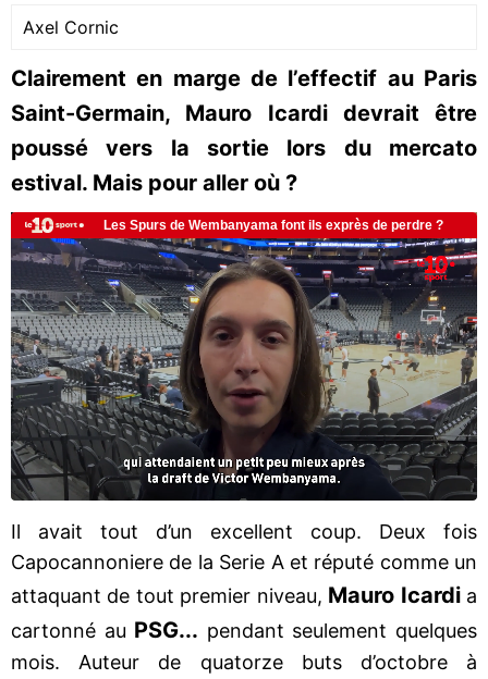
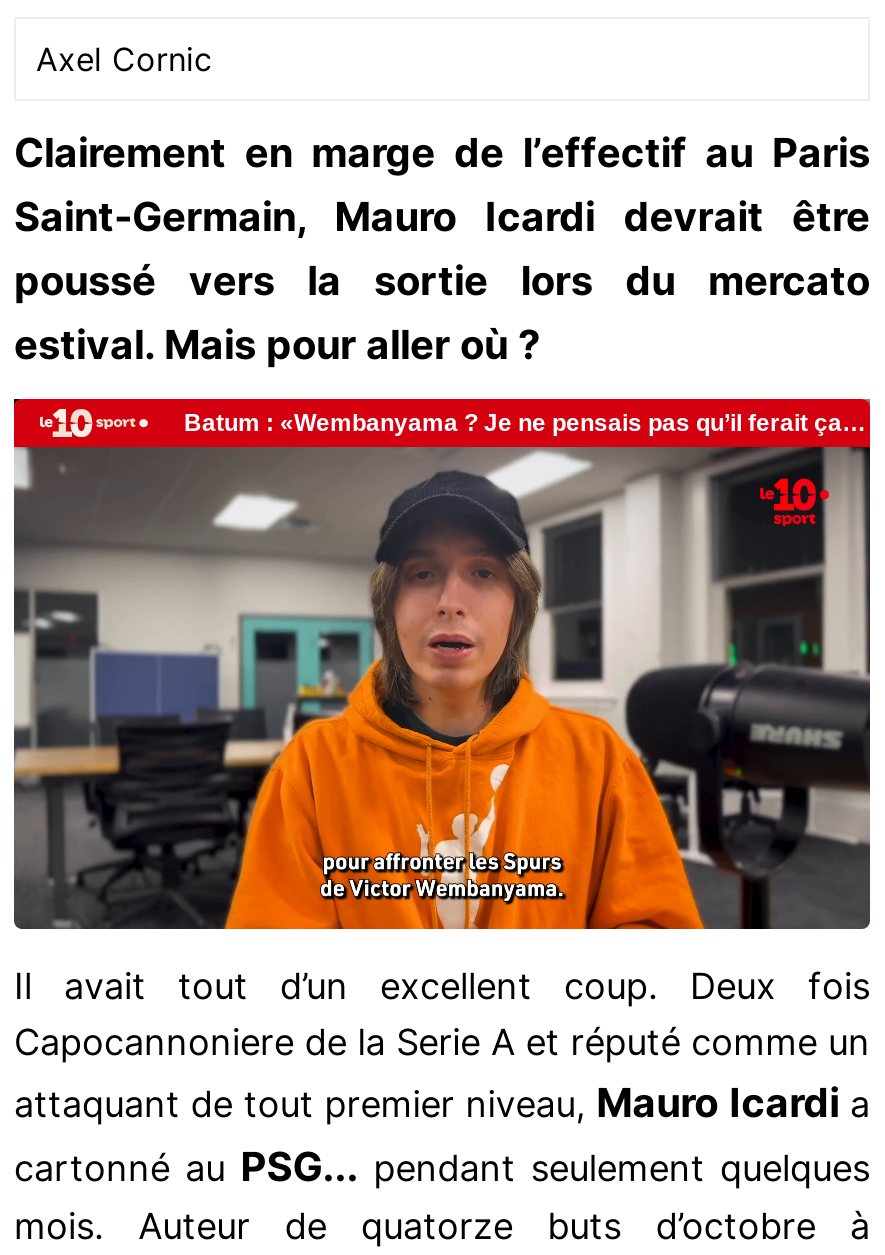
- [image]
+ [image]
